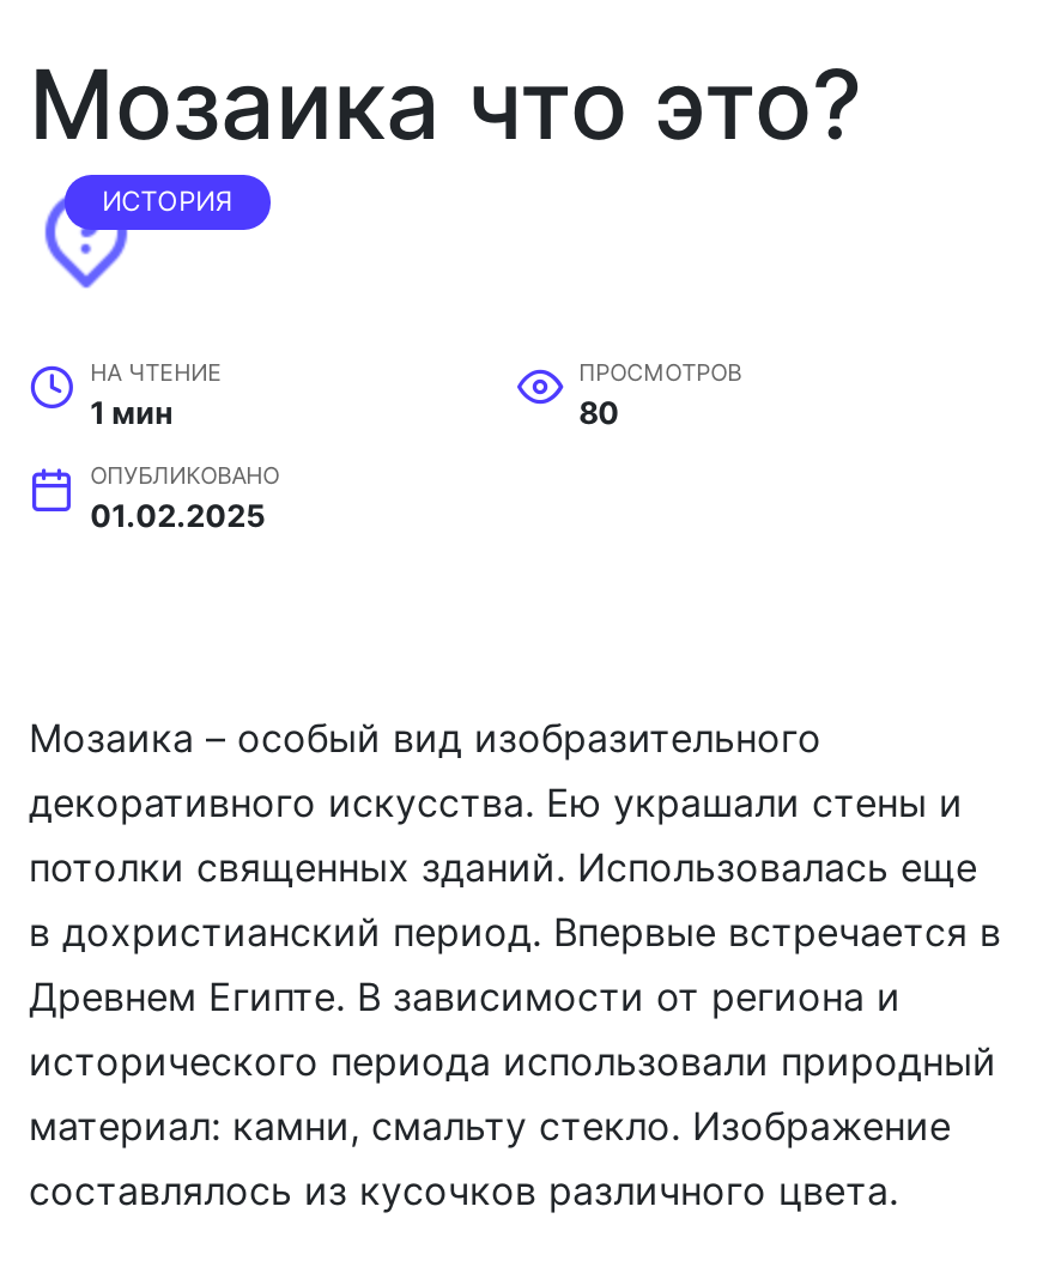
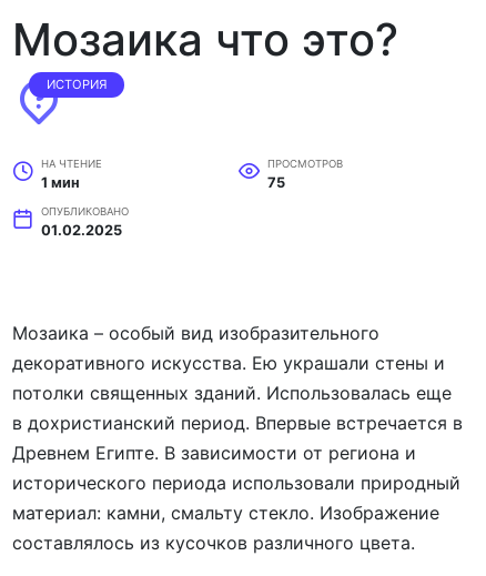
- 80
+ 75
